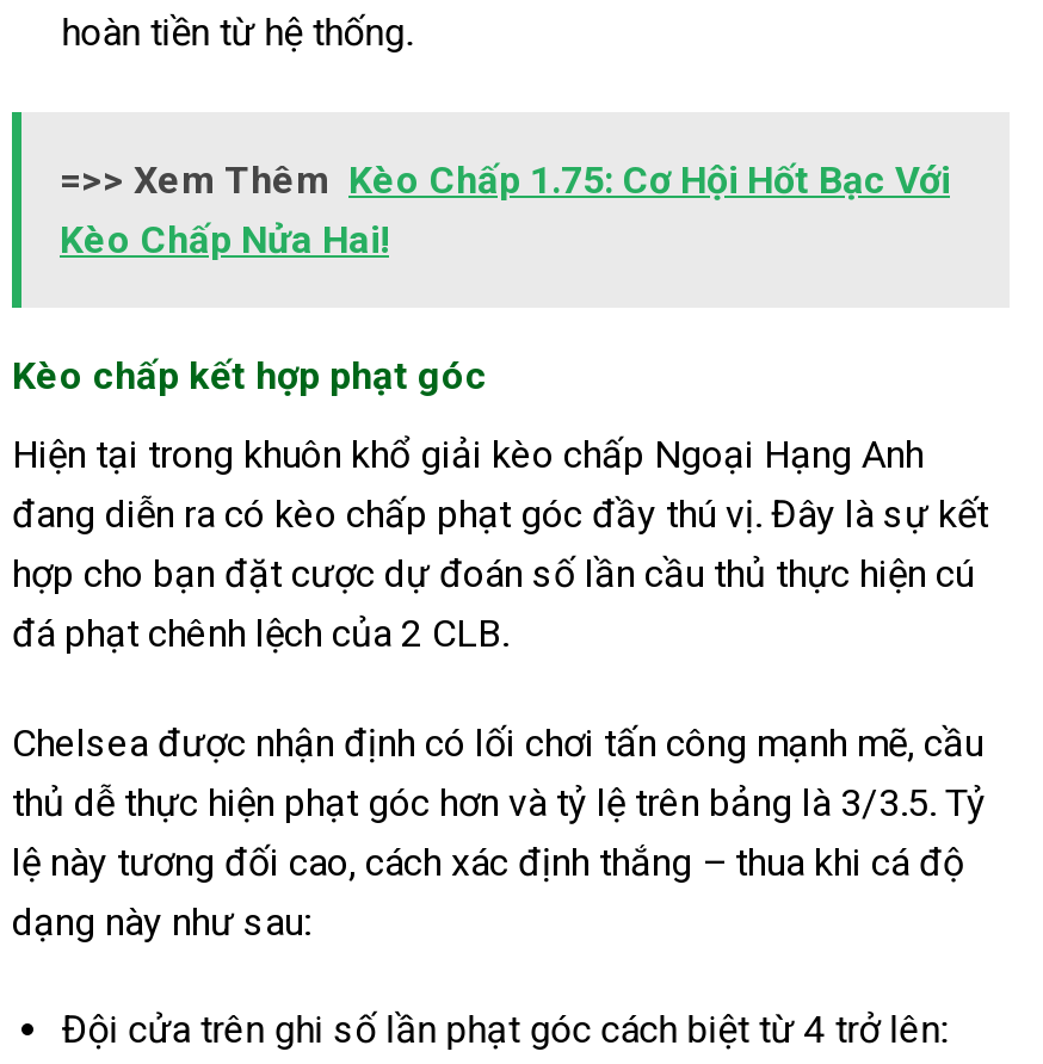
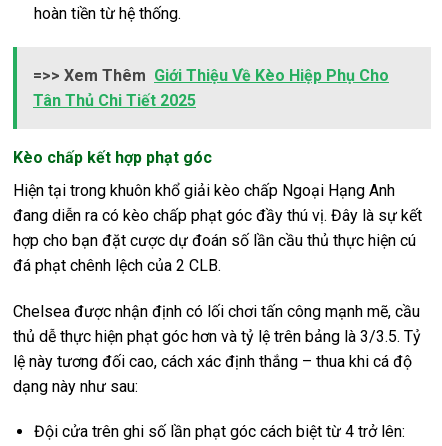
- =>> Xem Thêm Kèo Chấp 1.75: Cơ Hội Hốt Bạc Với
- Kèo Chấp Nửa Hai!
+ =>> Xem Thêm Giới Thiệu Về Kèo Hiệp Phụ Cho
+ Tân Thủ Chi Tiết 2025
